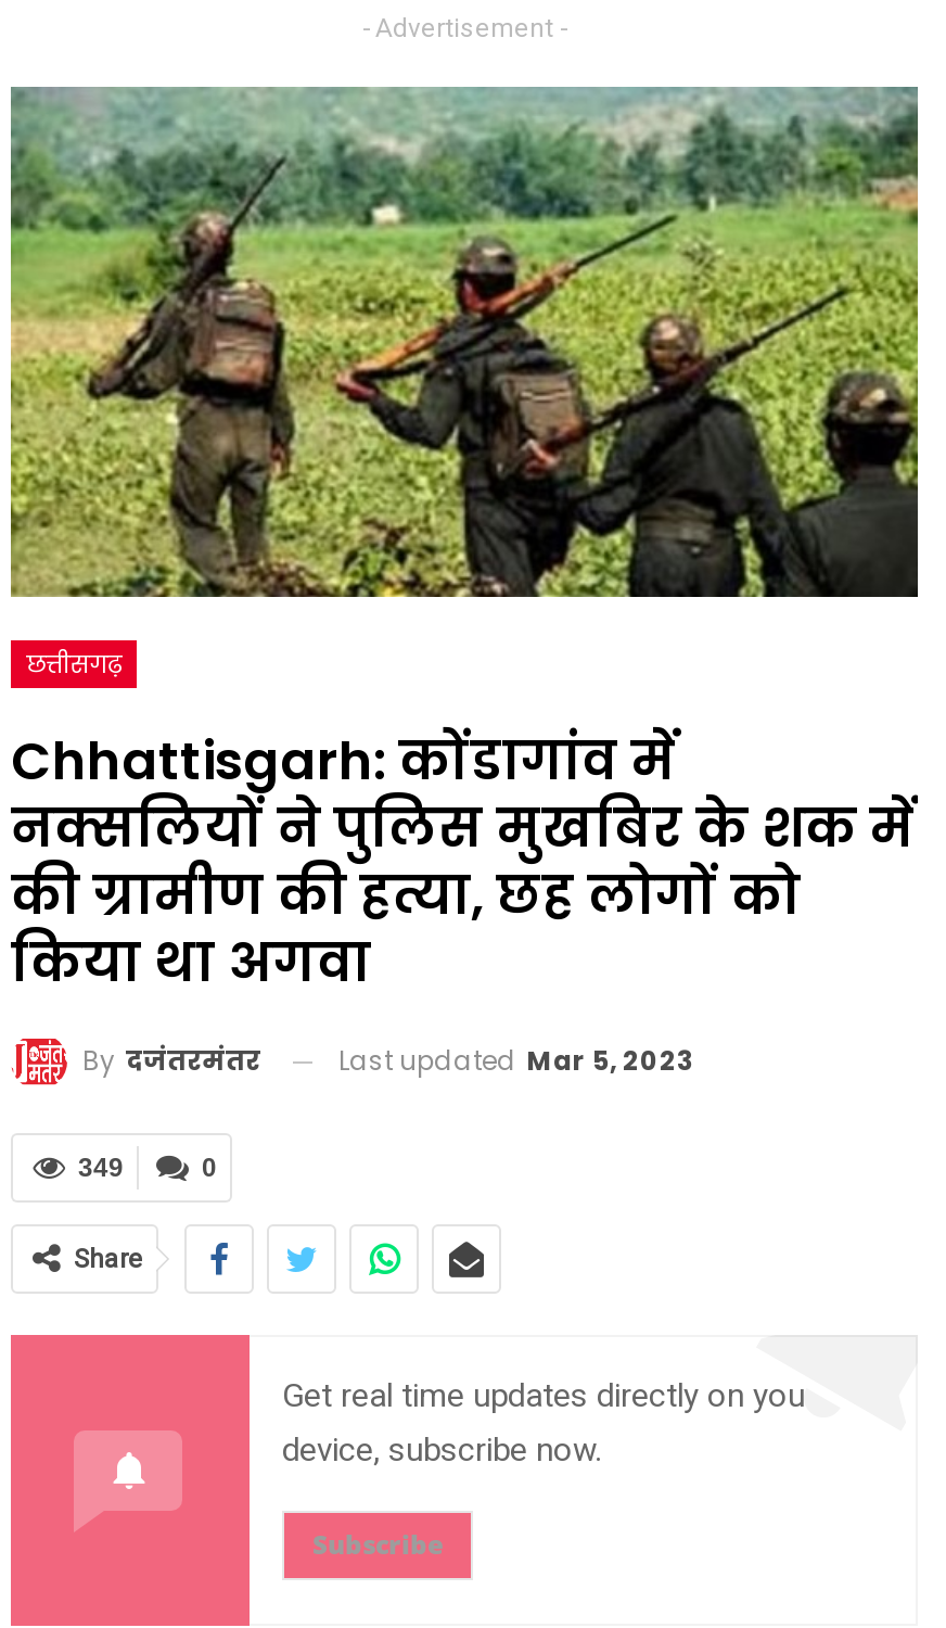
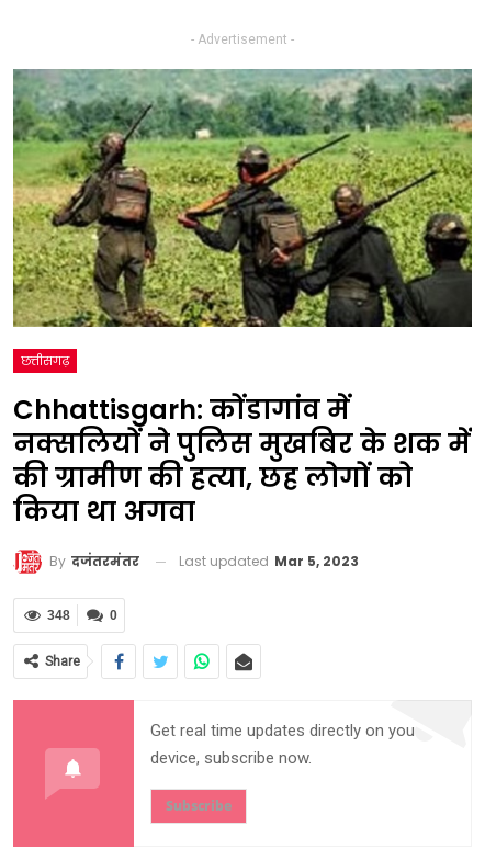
- 349
+ 348
